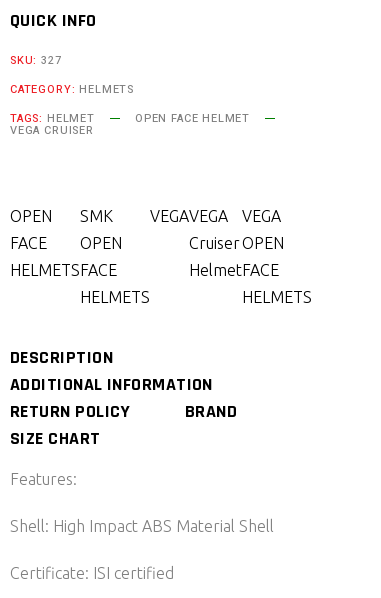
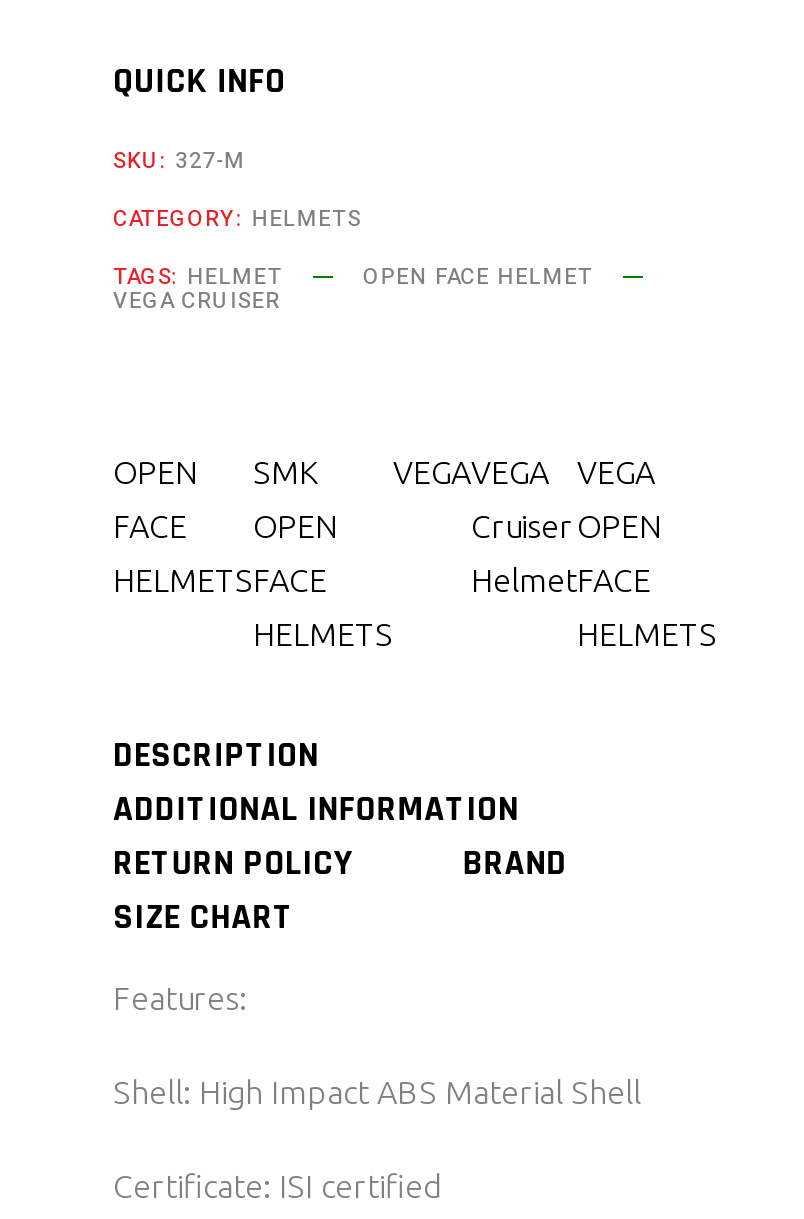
- SKU: 327
+ SKU: 327-M
